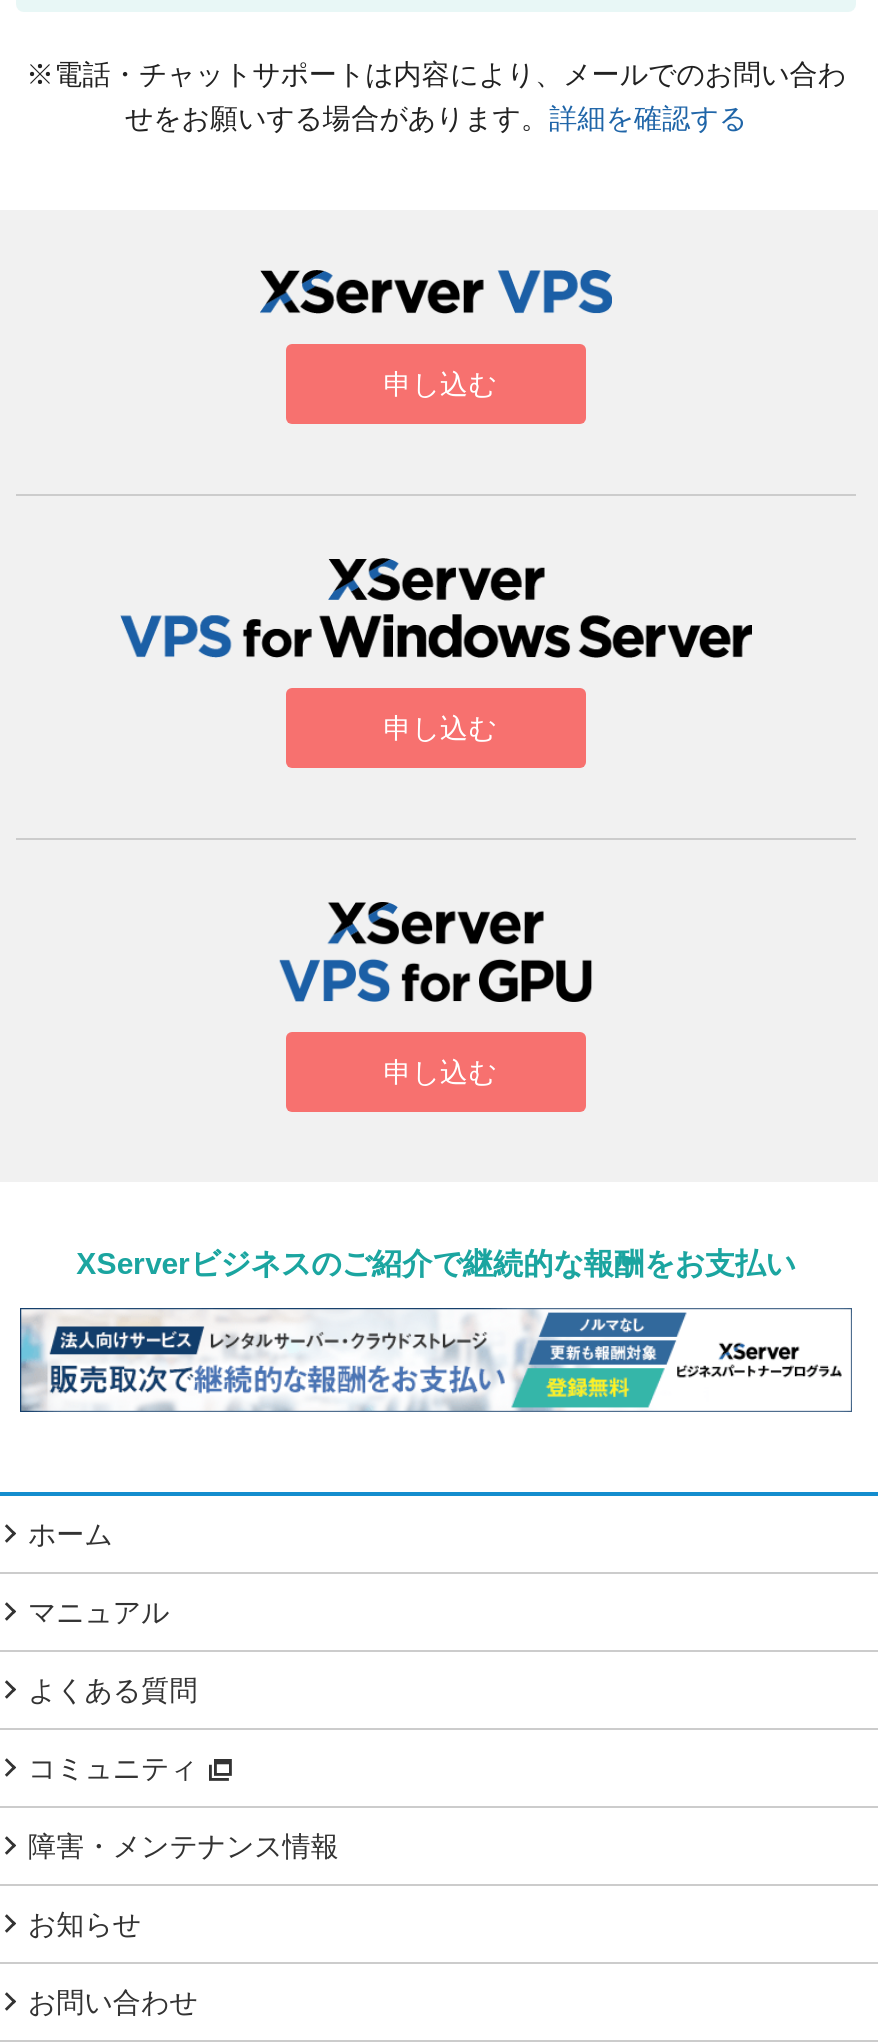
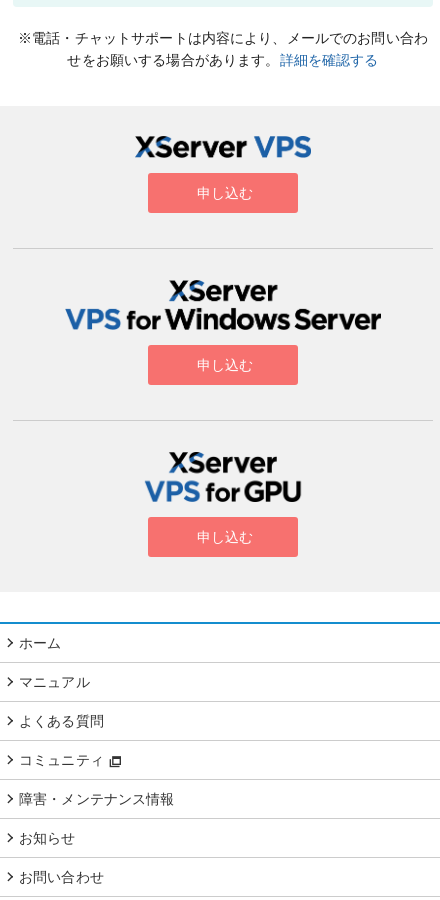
- XServerビジネスのご紹介で継続的な報酬をお支払い

- [image]
